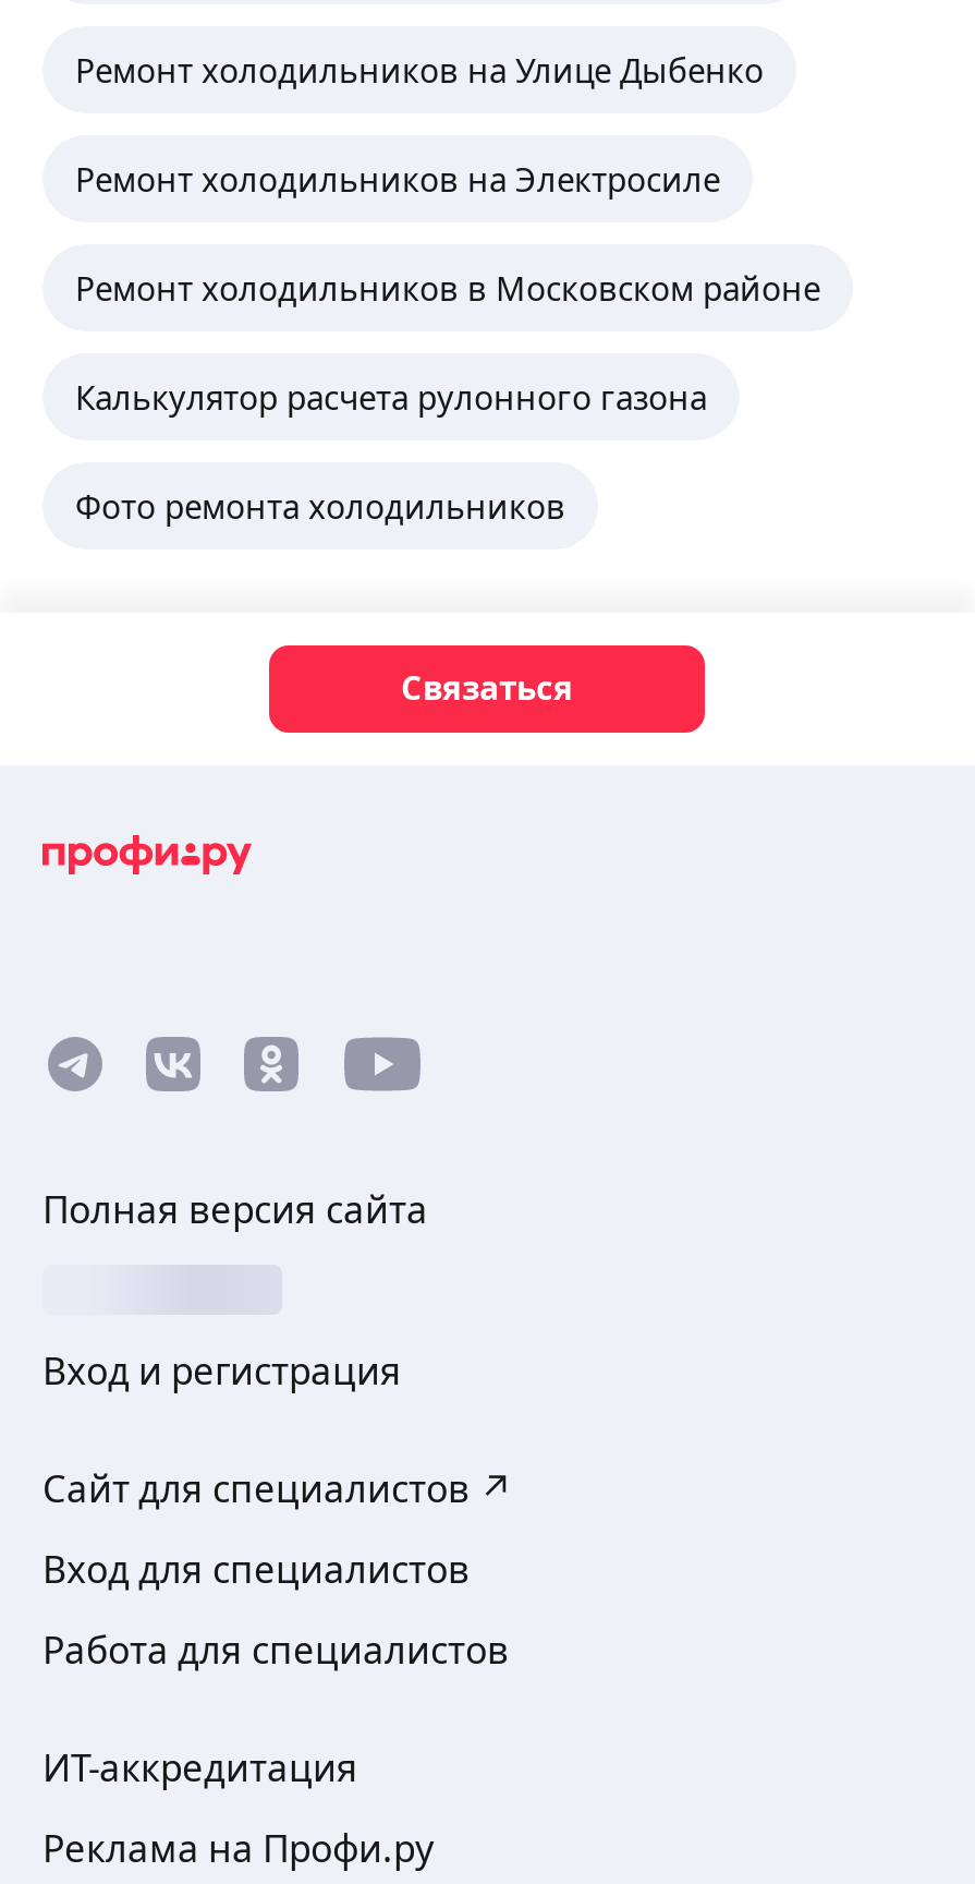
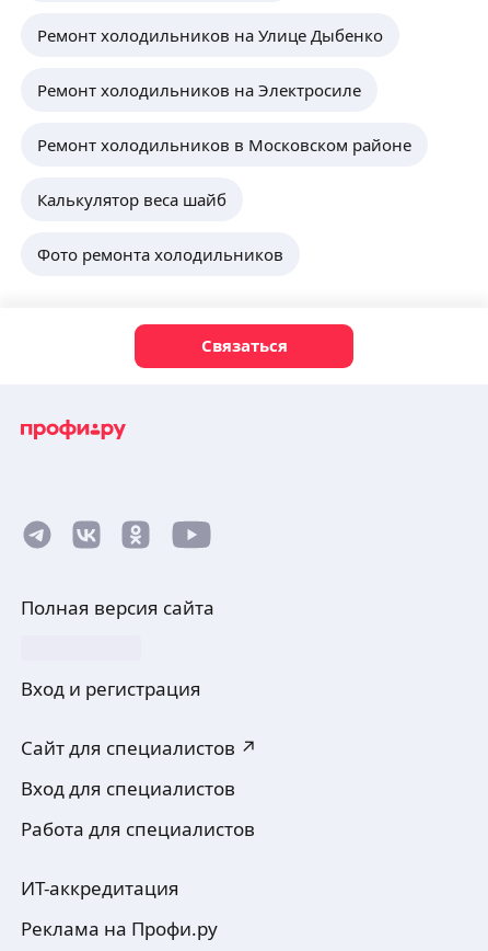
- Калькулятор расчета рулонного газона
+ Калькулятор веса шайб
